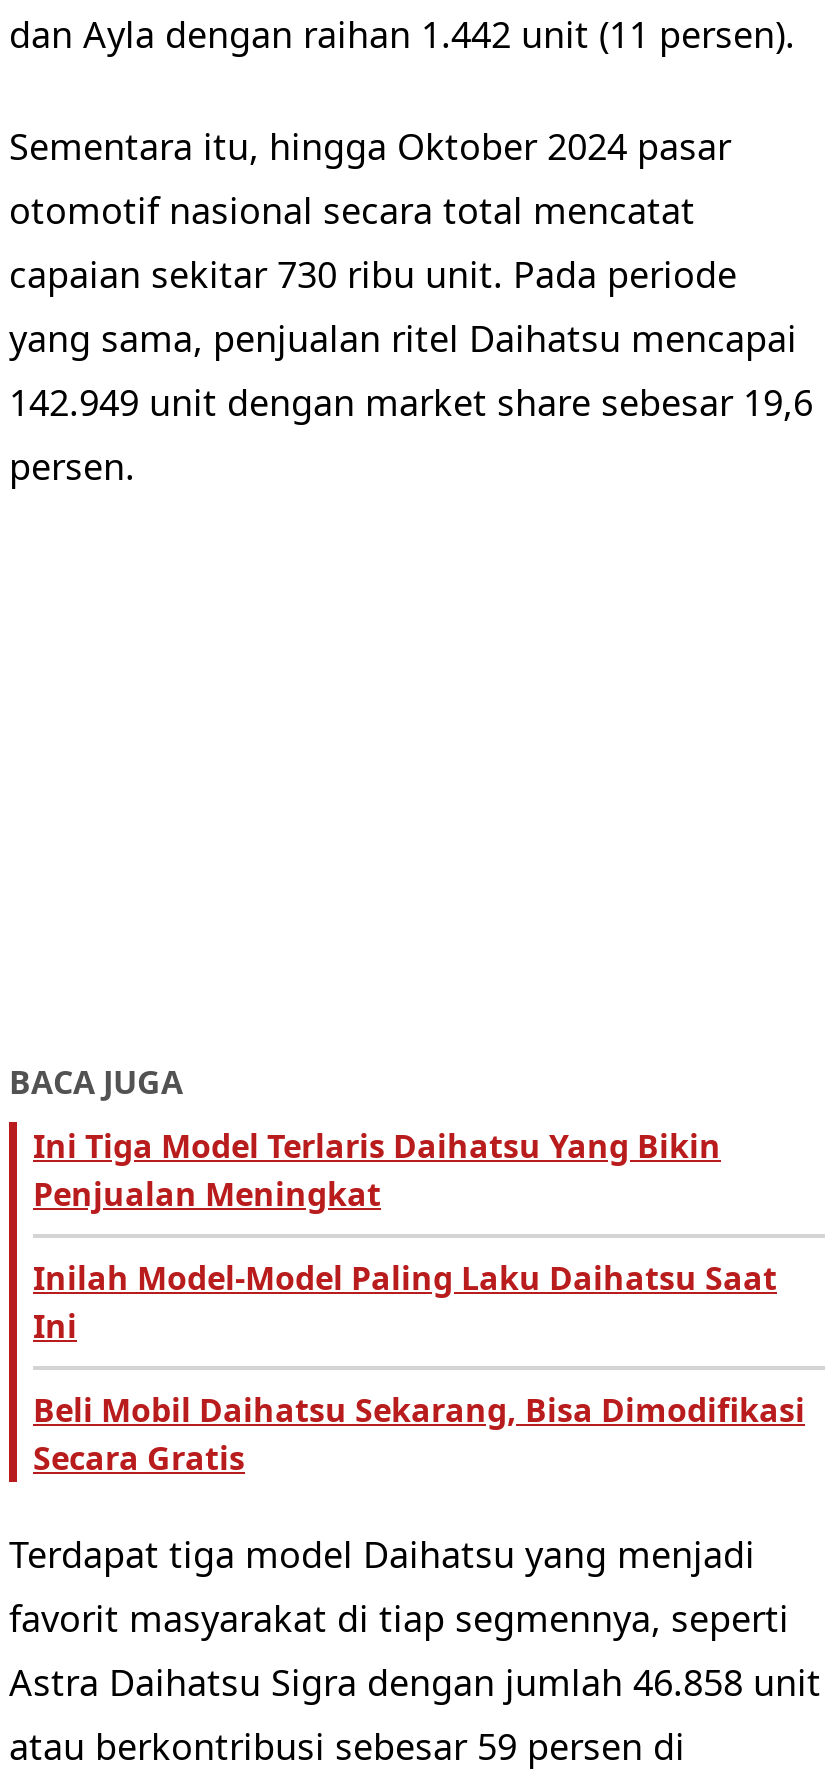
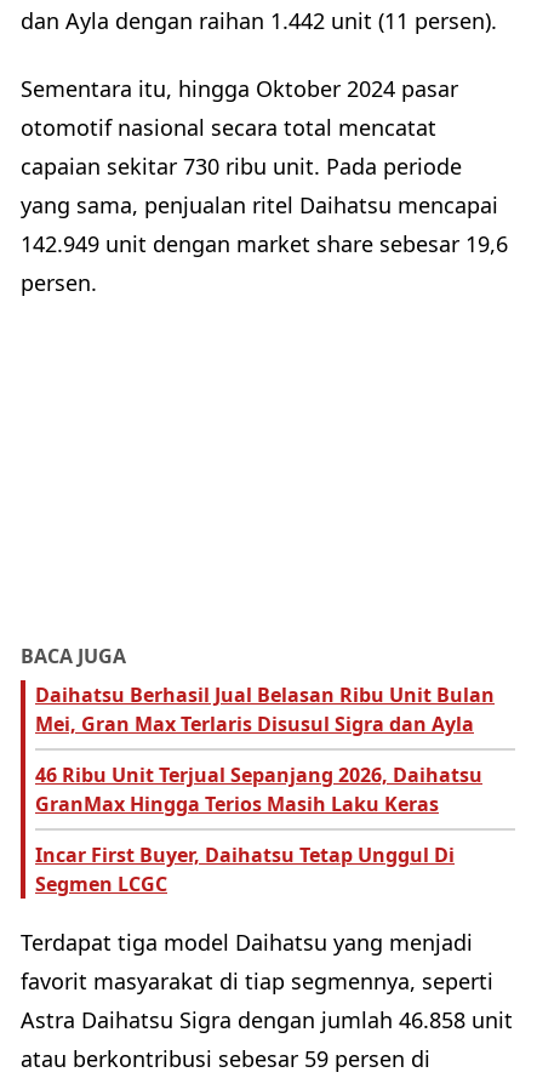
- Ini Tiga Model Terlaris Daihatsu Yang Bikin
- Penjualan Meningkat
+ Daihatsu Berhasil Jual Belasan Ribu Unit Bulan
+ Mei, Gran Max Terlaris Disusul Sigra dan Ayla

- Inilah Model-Model Paling Laku Daihatsu Saat
- Ini
+ 46 Ribu Unit Terjual Sepanjang 2026, Daihatsu
+ GranMax Hingga Terios Masih Laku Keras

- Beli Mobil Daihatsu Sekarang, Bisa Dimodifikasi
- Secara Gratis
+ Incar First Buyer, Daihatsu Tetap Unggul Di
+ Segmen LCGC
